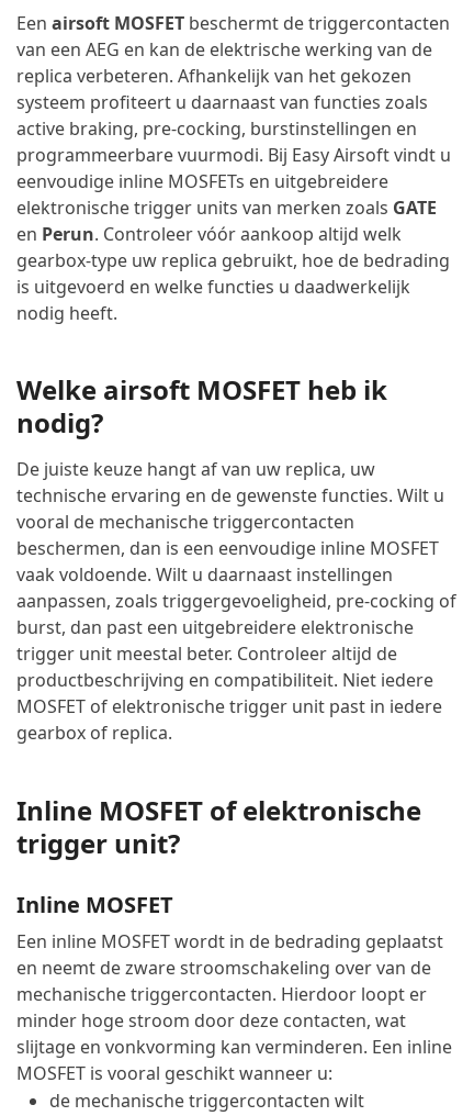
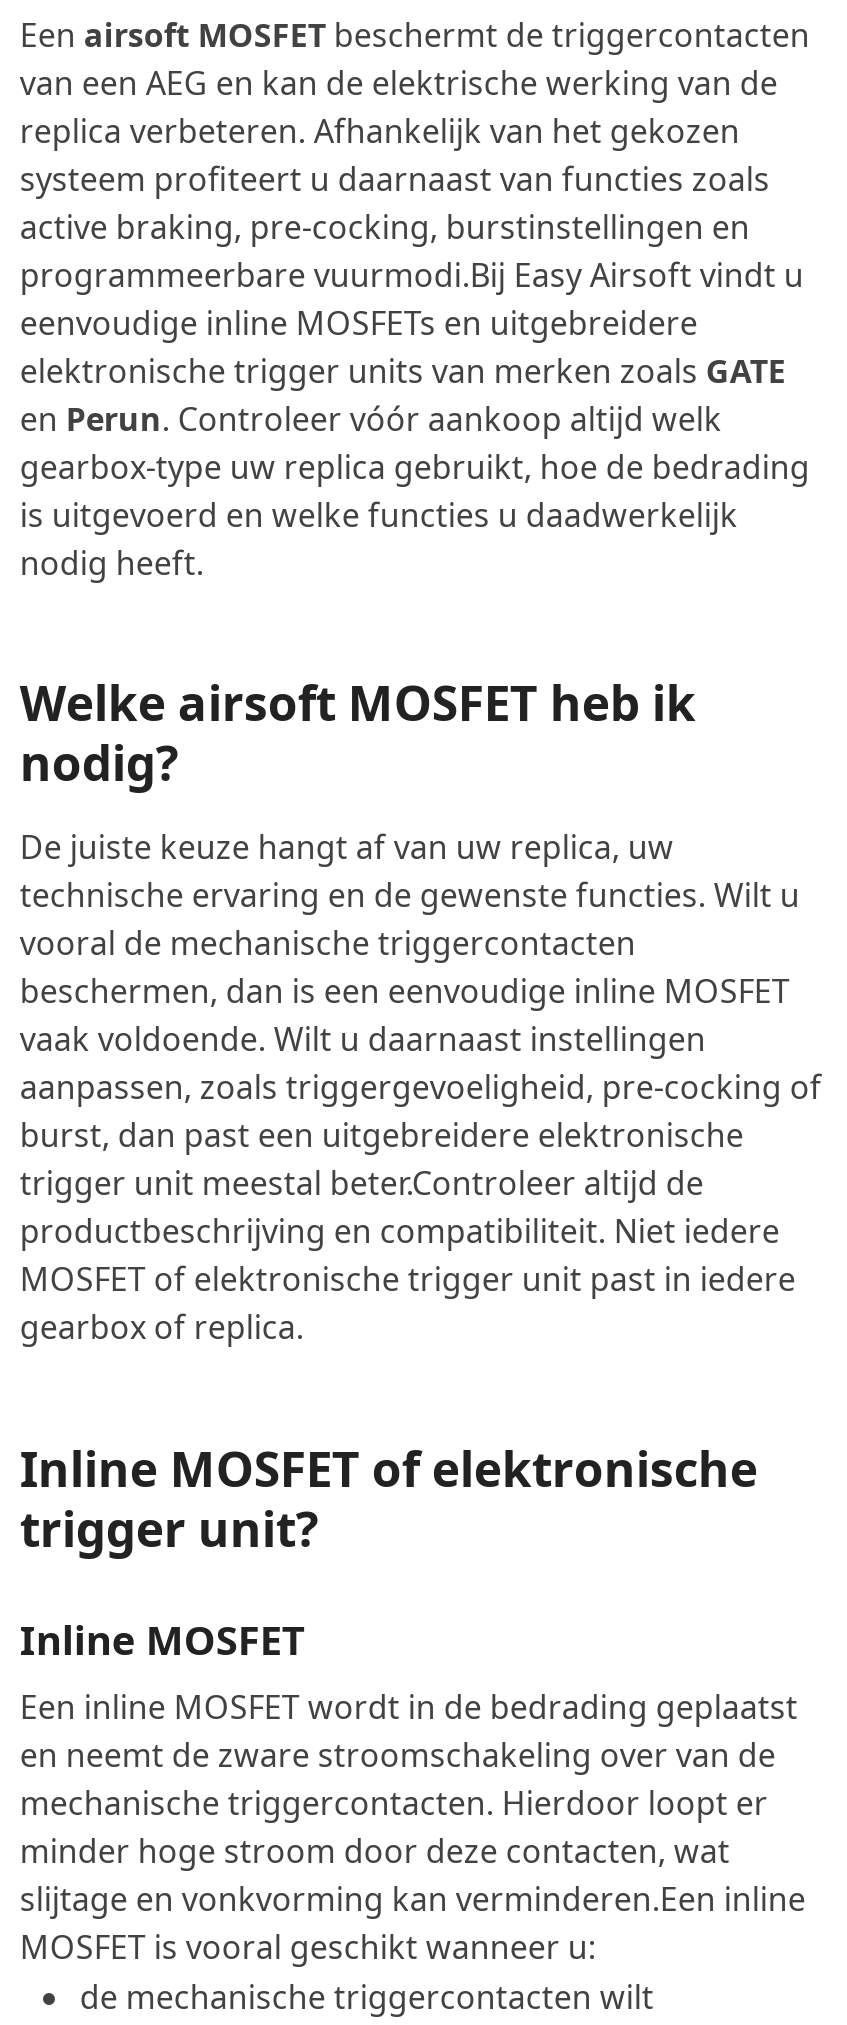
- programmeerbare vuurmodi. Bij Easy Airsoft vindt u
+ programmeerbare vuurmodi.Bij Easy Airsoft vindt u

- trigger unit meestal beter. Controleer altijd de
+ trigger unit meestal beter.Controleer altijd de

- slijtage en vonkvorming kan verminderen. Een inline
+ slijtage en vonkvorming kan verminderen.Een inline
